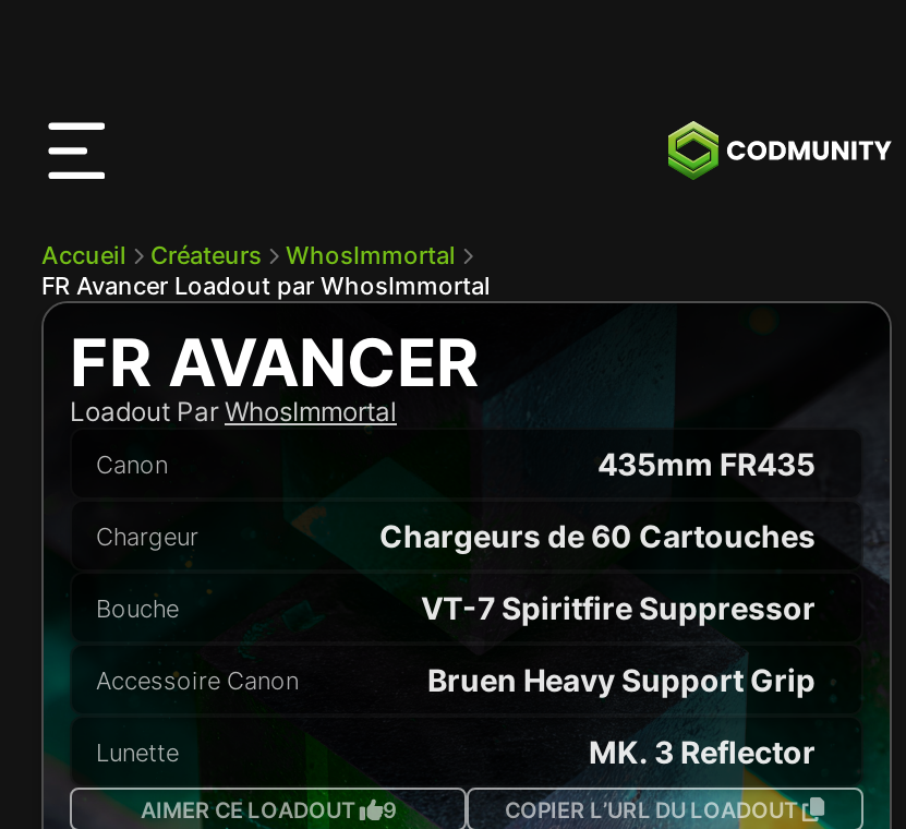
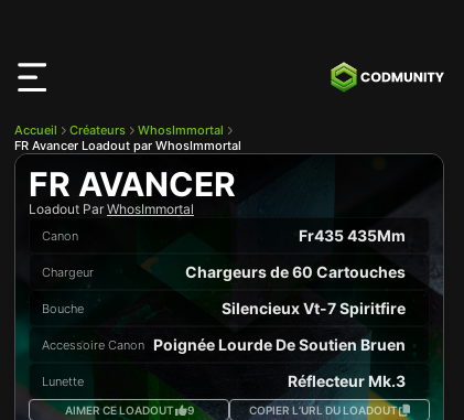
- 435mm FR435
+ Fr435 435Mm

- VT-7 Spiritfire Suppressor
+ Silencieux Vt-7 Spiritfire

- Accessoire Canon
- Bruen Heavy Support Grip
+ Accessoire Canon Poignée Lourde De Soutien Bruen

- MK. 3 Reflector
+ Réflecteur Mk.3
